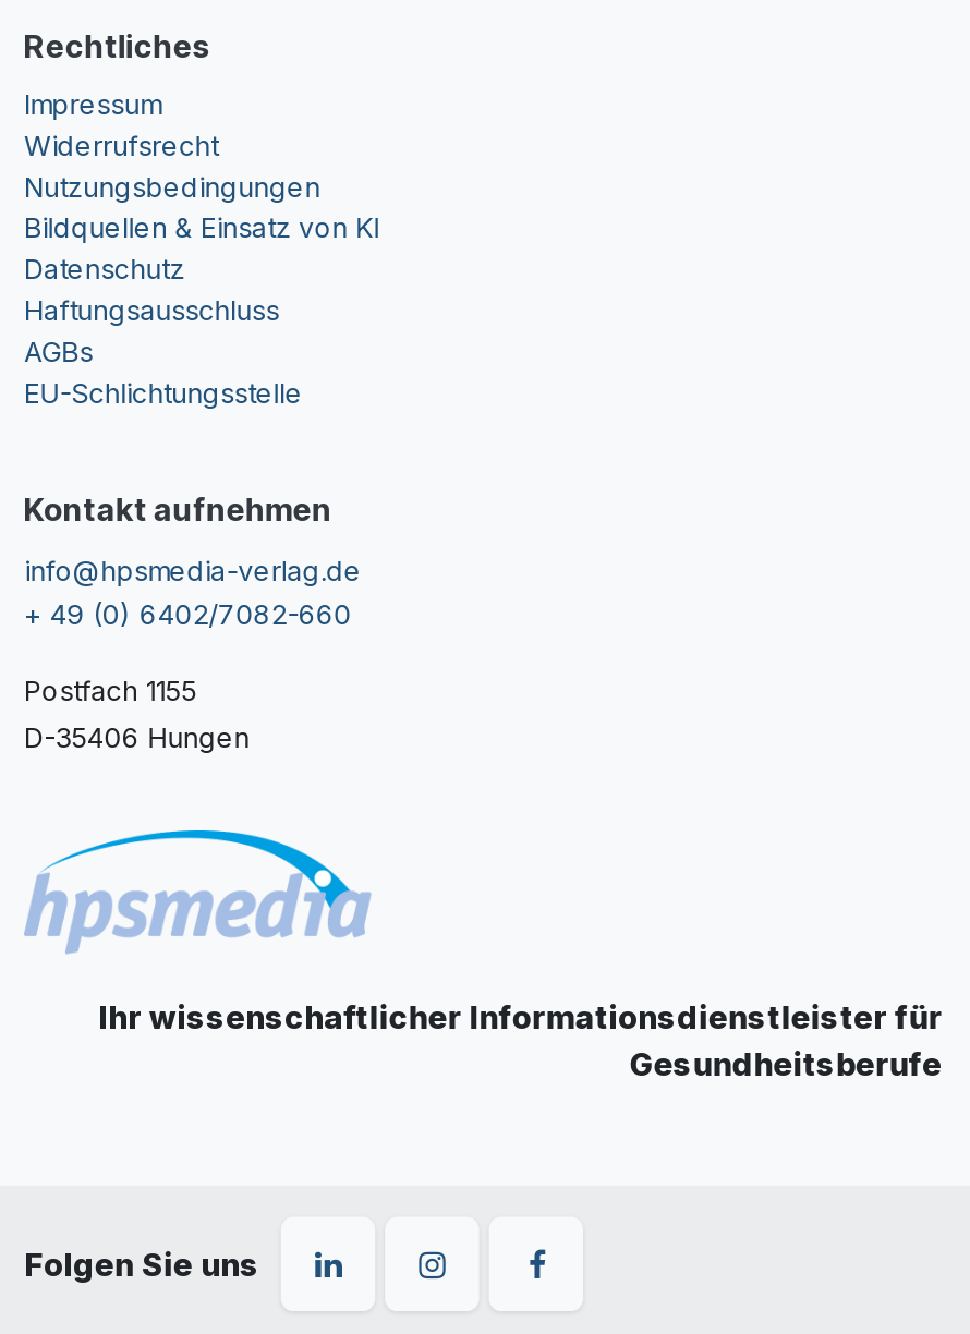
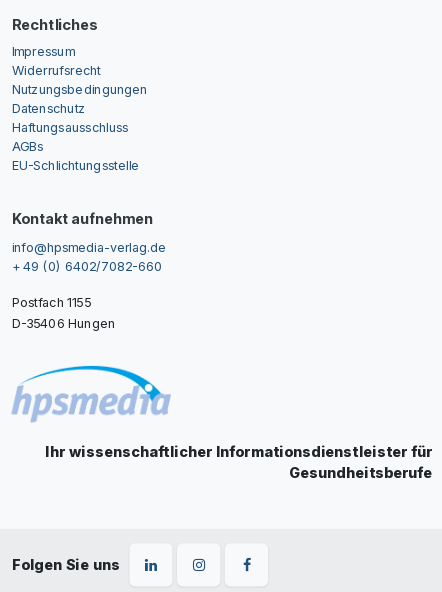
- Bildquellen & Einsatz von KI
